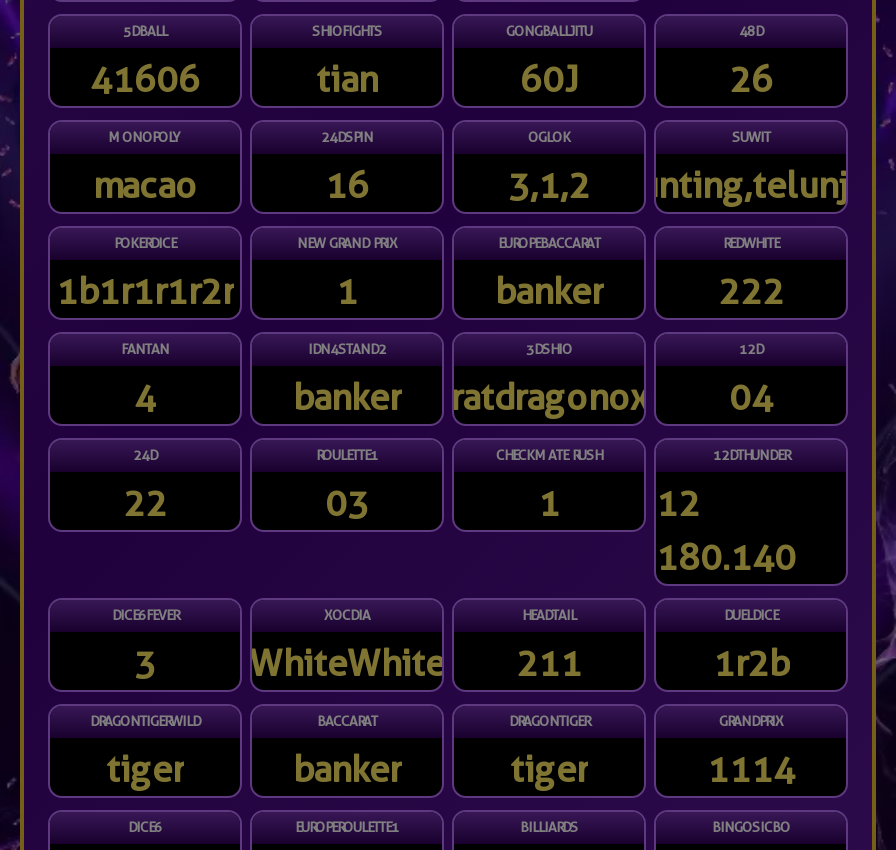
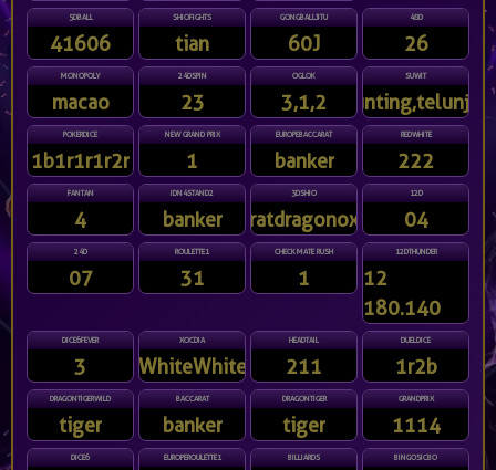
- 16
+ 23

- 22
+ 07

- 03
+ 31
